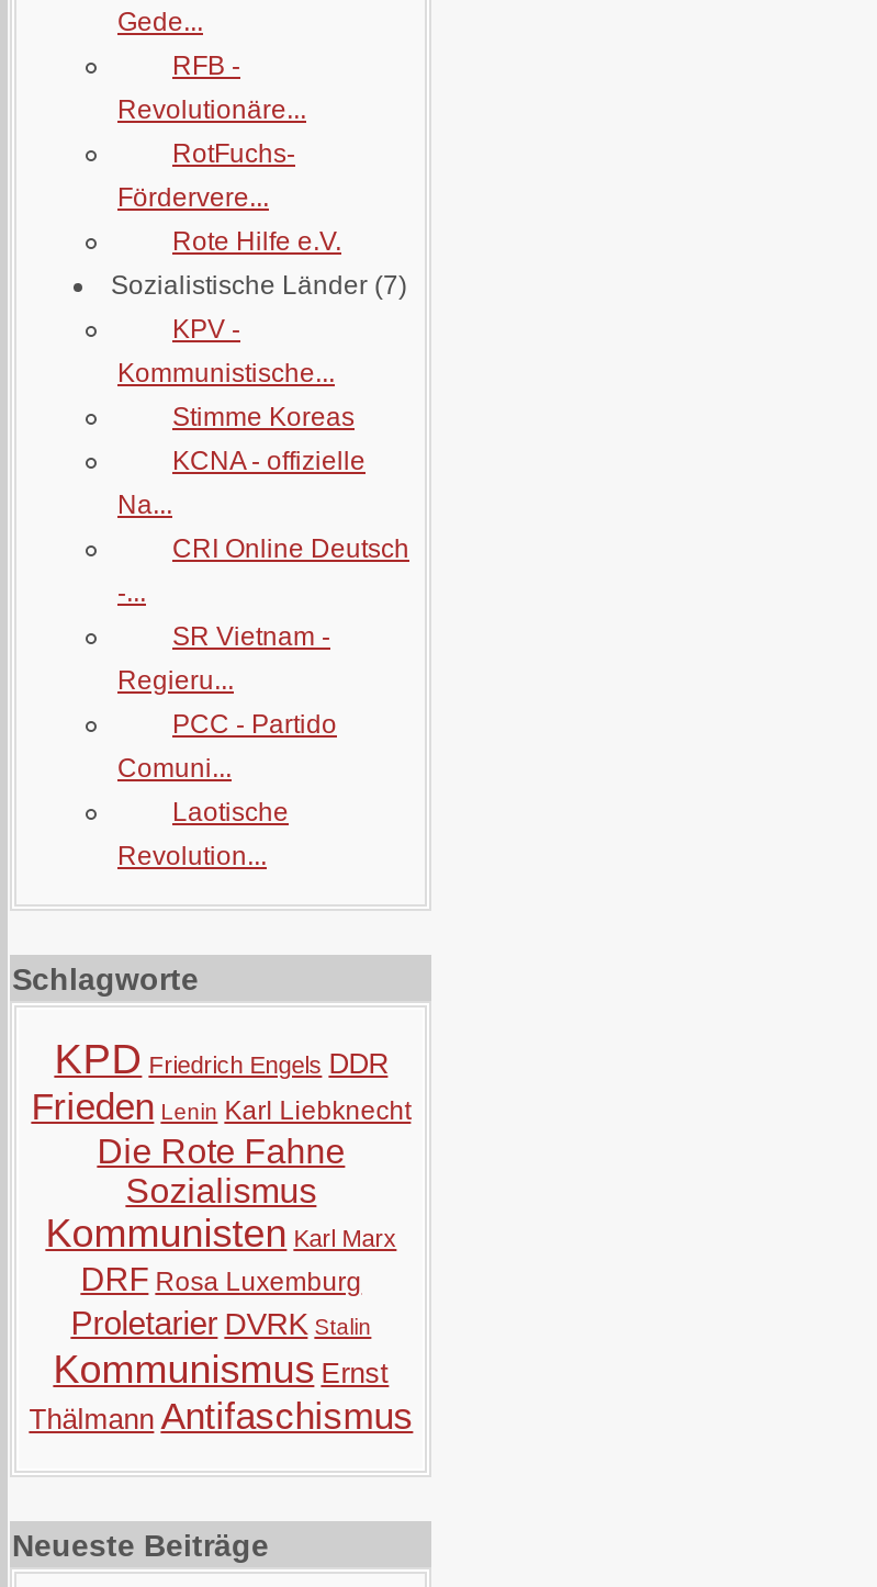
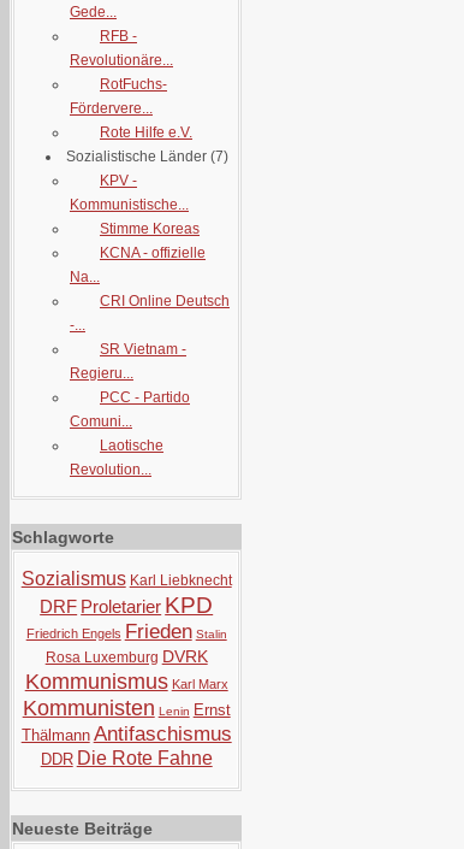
- KPD Friedrich Engels DDR
- Frieden Lenin Karl Liebknecht
- Die Rote Fahne
- Sozialismus
- Kommunisten Karl Marx
- DRF Rosa Luxemburg
- Proletarier DVRK Stalin
- Kommunismus Ernst
+ Sozialismus Karl Liebknecht
+ DRF Proletarier KPD
+ Friedrich Engels Frieden Stalin
+ Rosa Luxemburg DVRK
+ Kommunismus Karl Marx
+ Kommunisten Lenin Ernst

moved up: Thälmann Antifaschismus

+ DDR Die Rote Fahne
